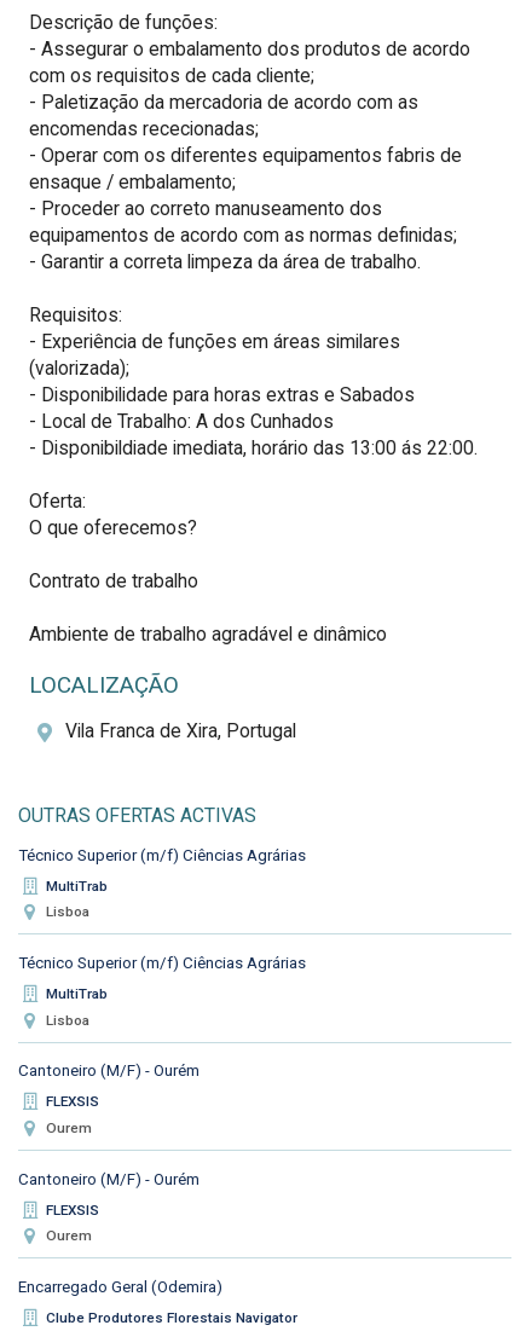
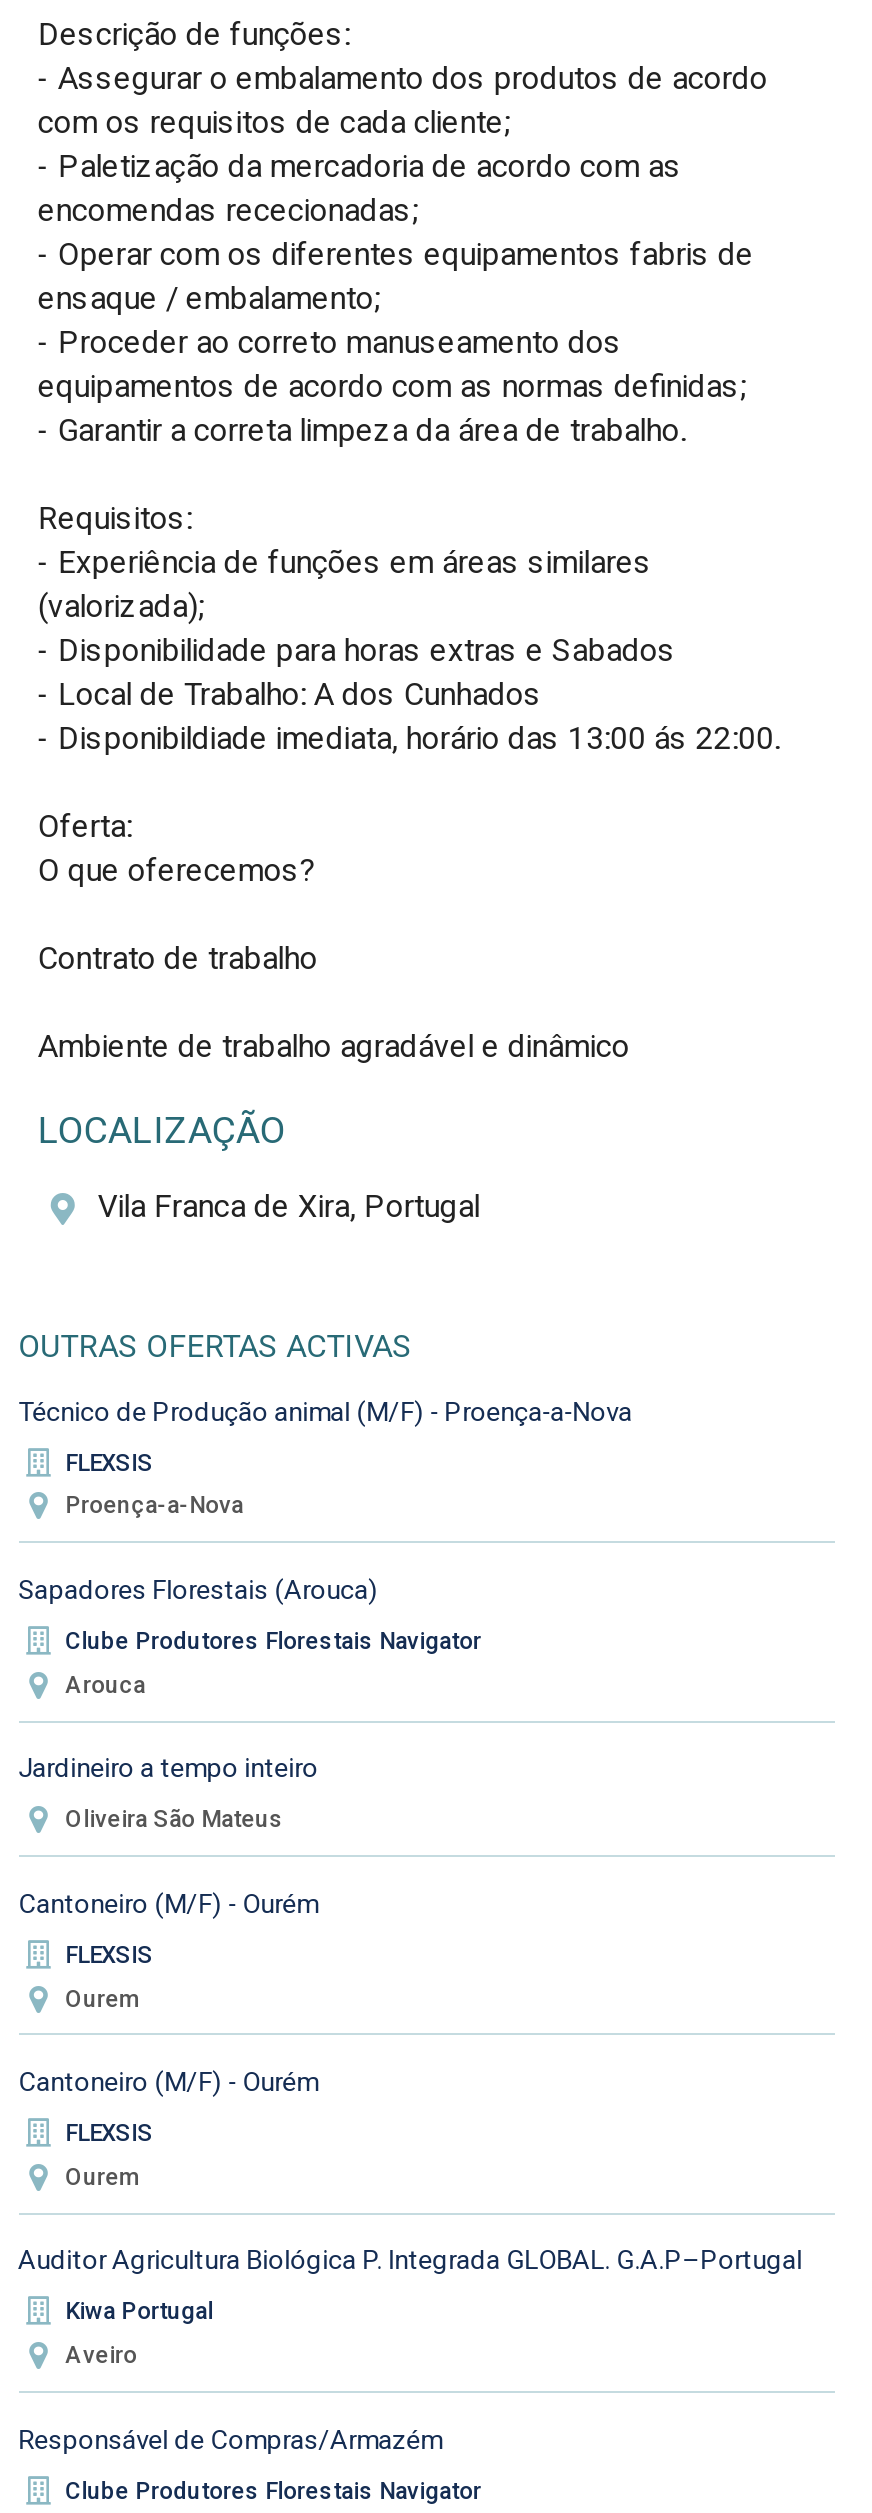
- Técnico Superior (m/f) Ciências Agrárias
- MultiTrab
- Lisboa
- Técnico Superior (m/f) Ciências Agrárias
- MultiTrab
- Lisboa
+ Técnico de Produção animal (M/F) - Proença-a-Nova
+ FLEXSIS
+ Proença-a-Nova
+ Sapadores Florestais (Arouca)
+ Clube Produtores Florestais Navigator
+ Arouca
+ Jardineiro a tempo inteiro
+ Oliveira São Mateus

- Encarregado Geral (Odemira)
+ Auditor Agricultura Biológica P. Integrada GLOBAL. G.A.P–Portugal
+ Kiwa Portugal
+ Aveiro
+ Responsável de Compras/Armazém
